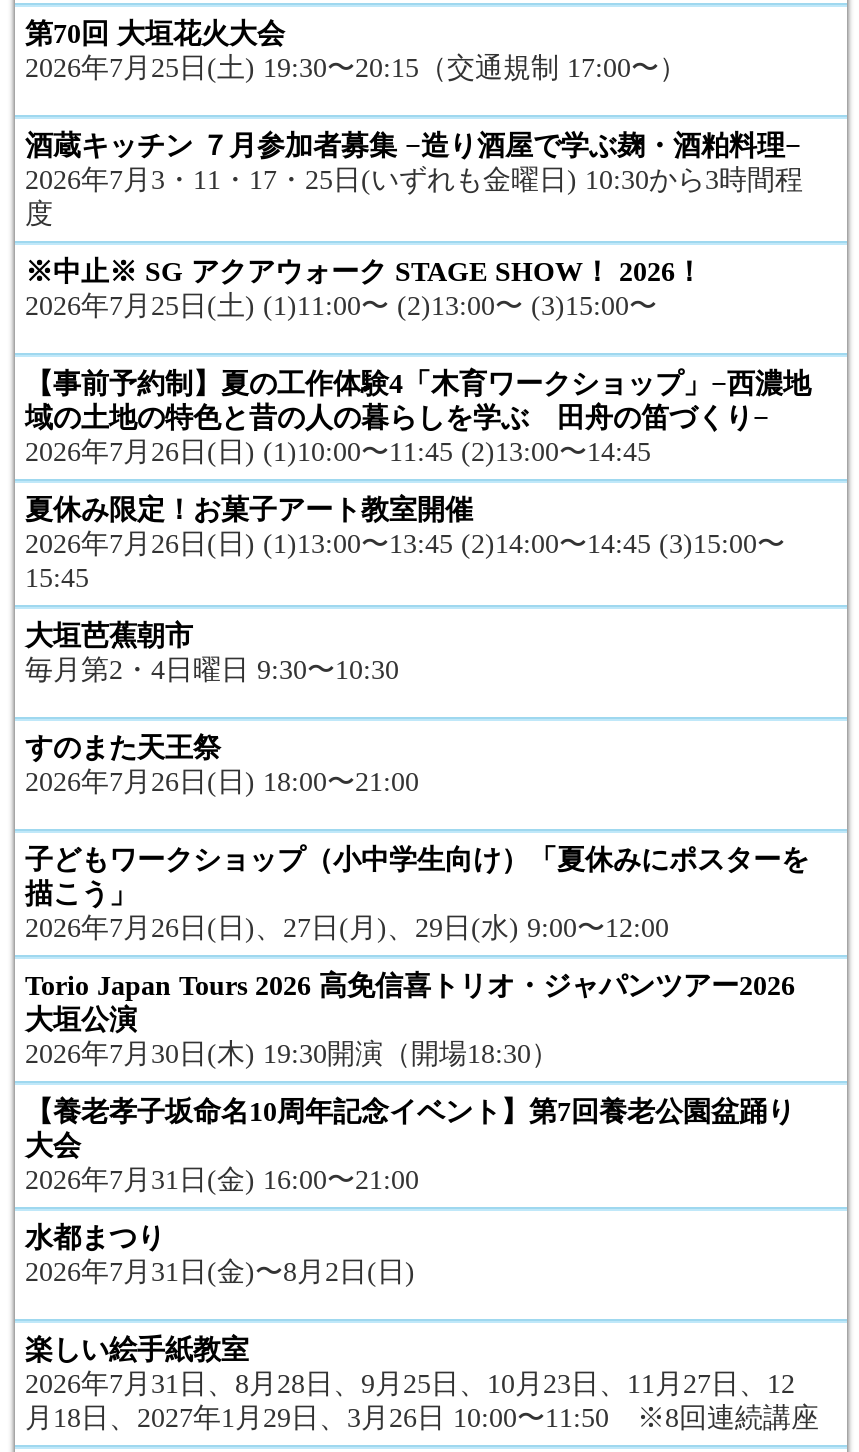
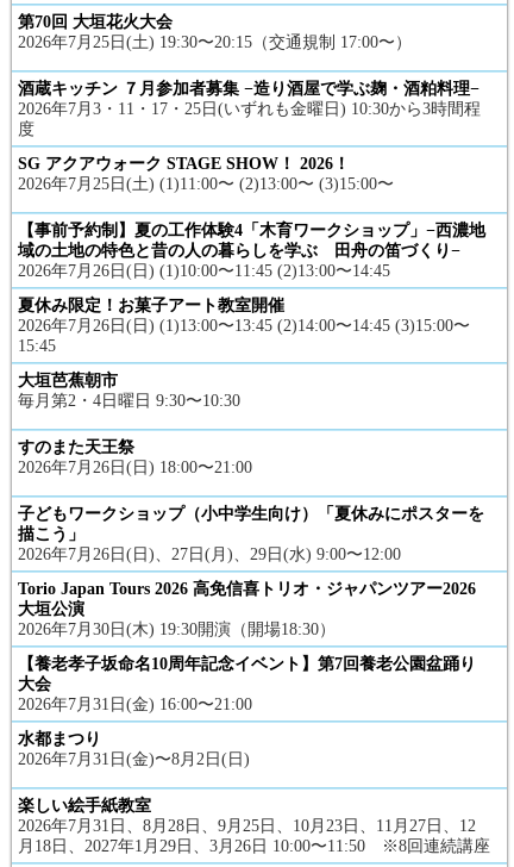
- ※中止※ SG アクアウォーク STAGE SHOW！ 2026！
+ SG アクアウォーク STAGE SHOW！ 2026！
